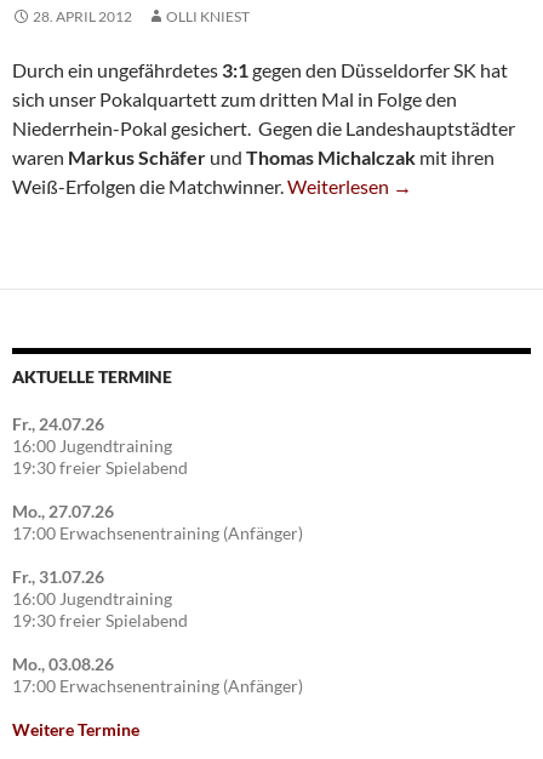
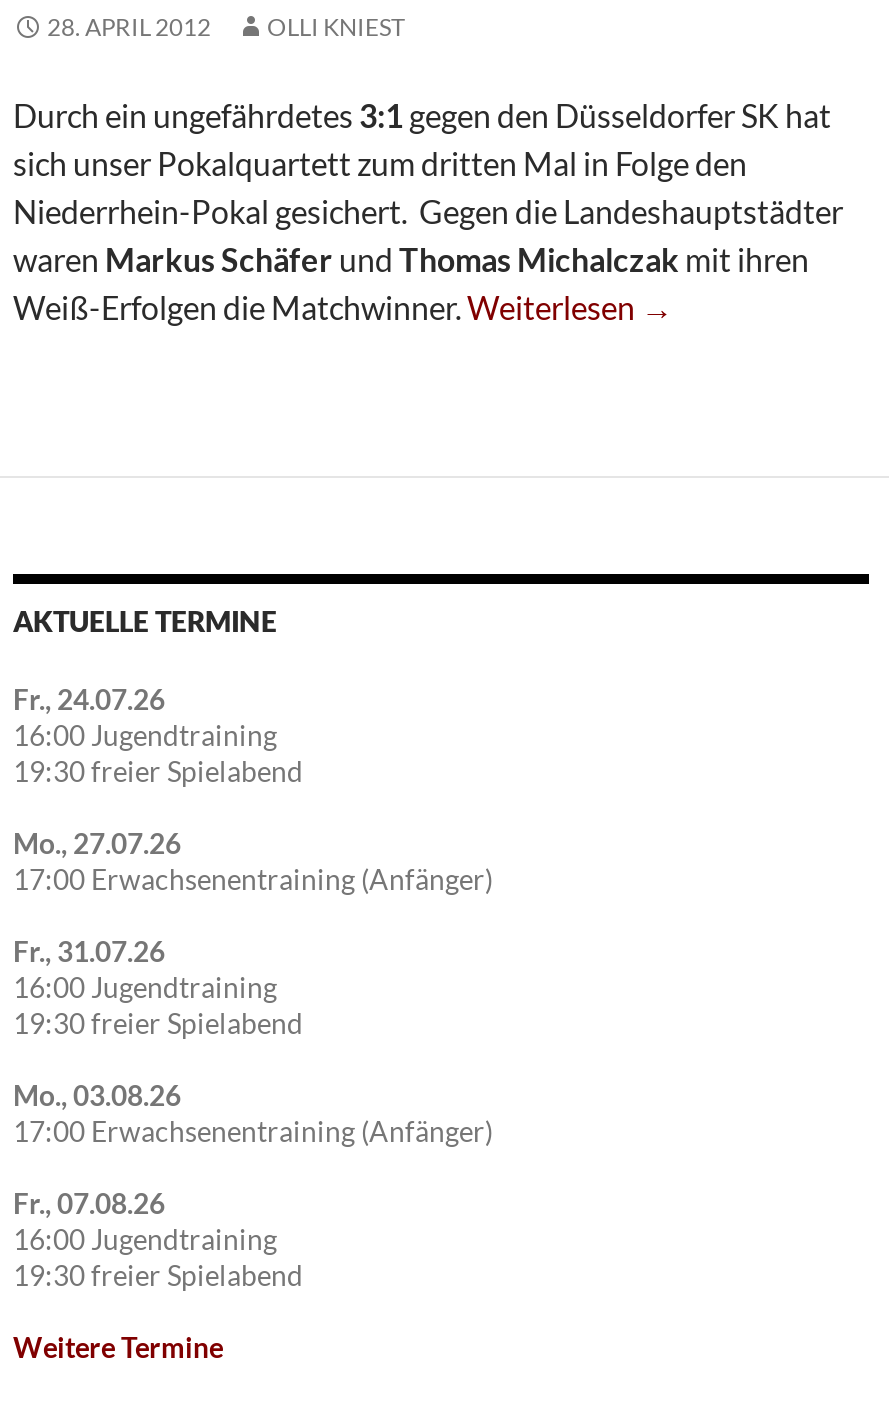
+ Fr., 07.08.26
+ 16:00 Jugendtraining
+ 19:30 freier Spielabend
